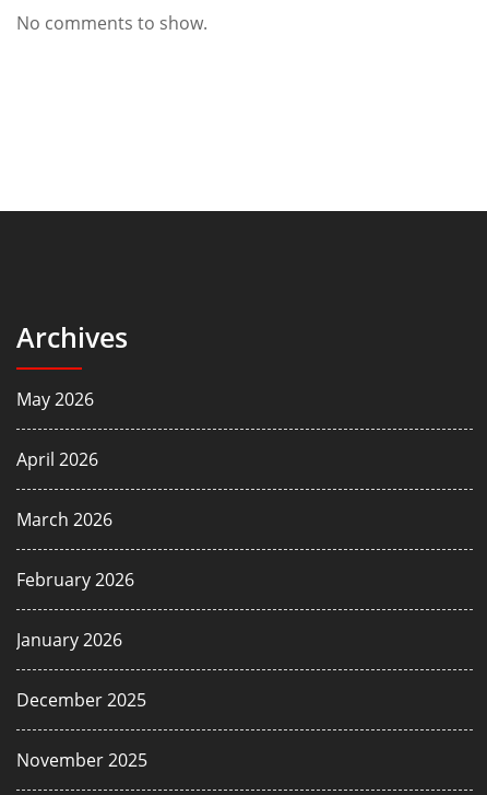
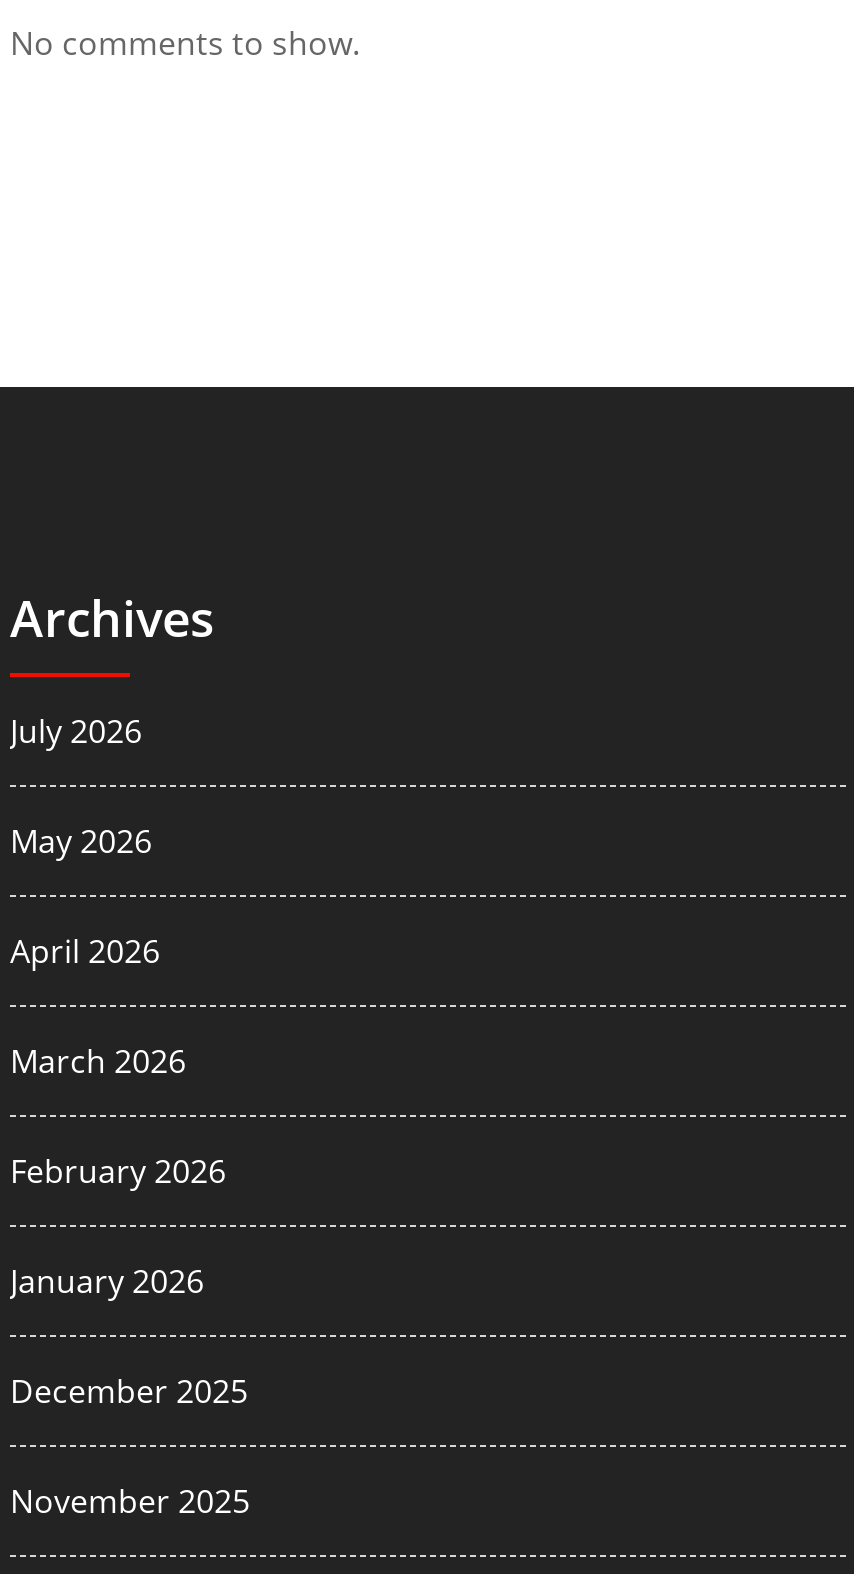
+ July 2026
